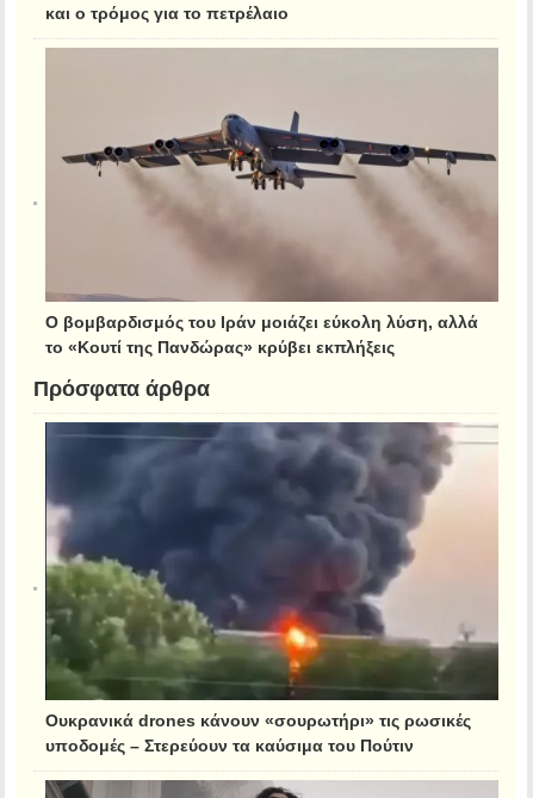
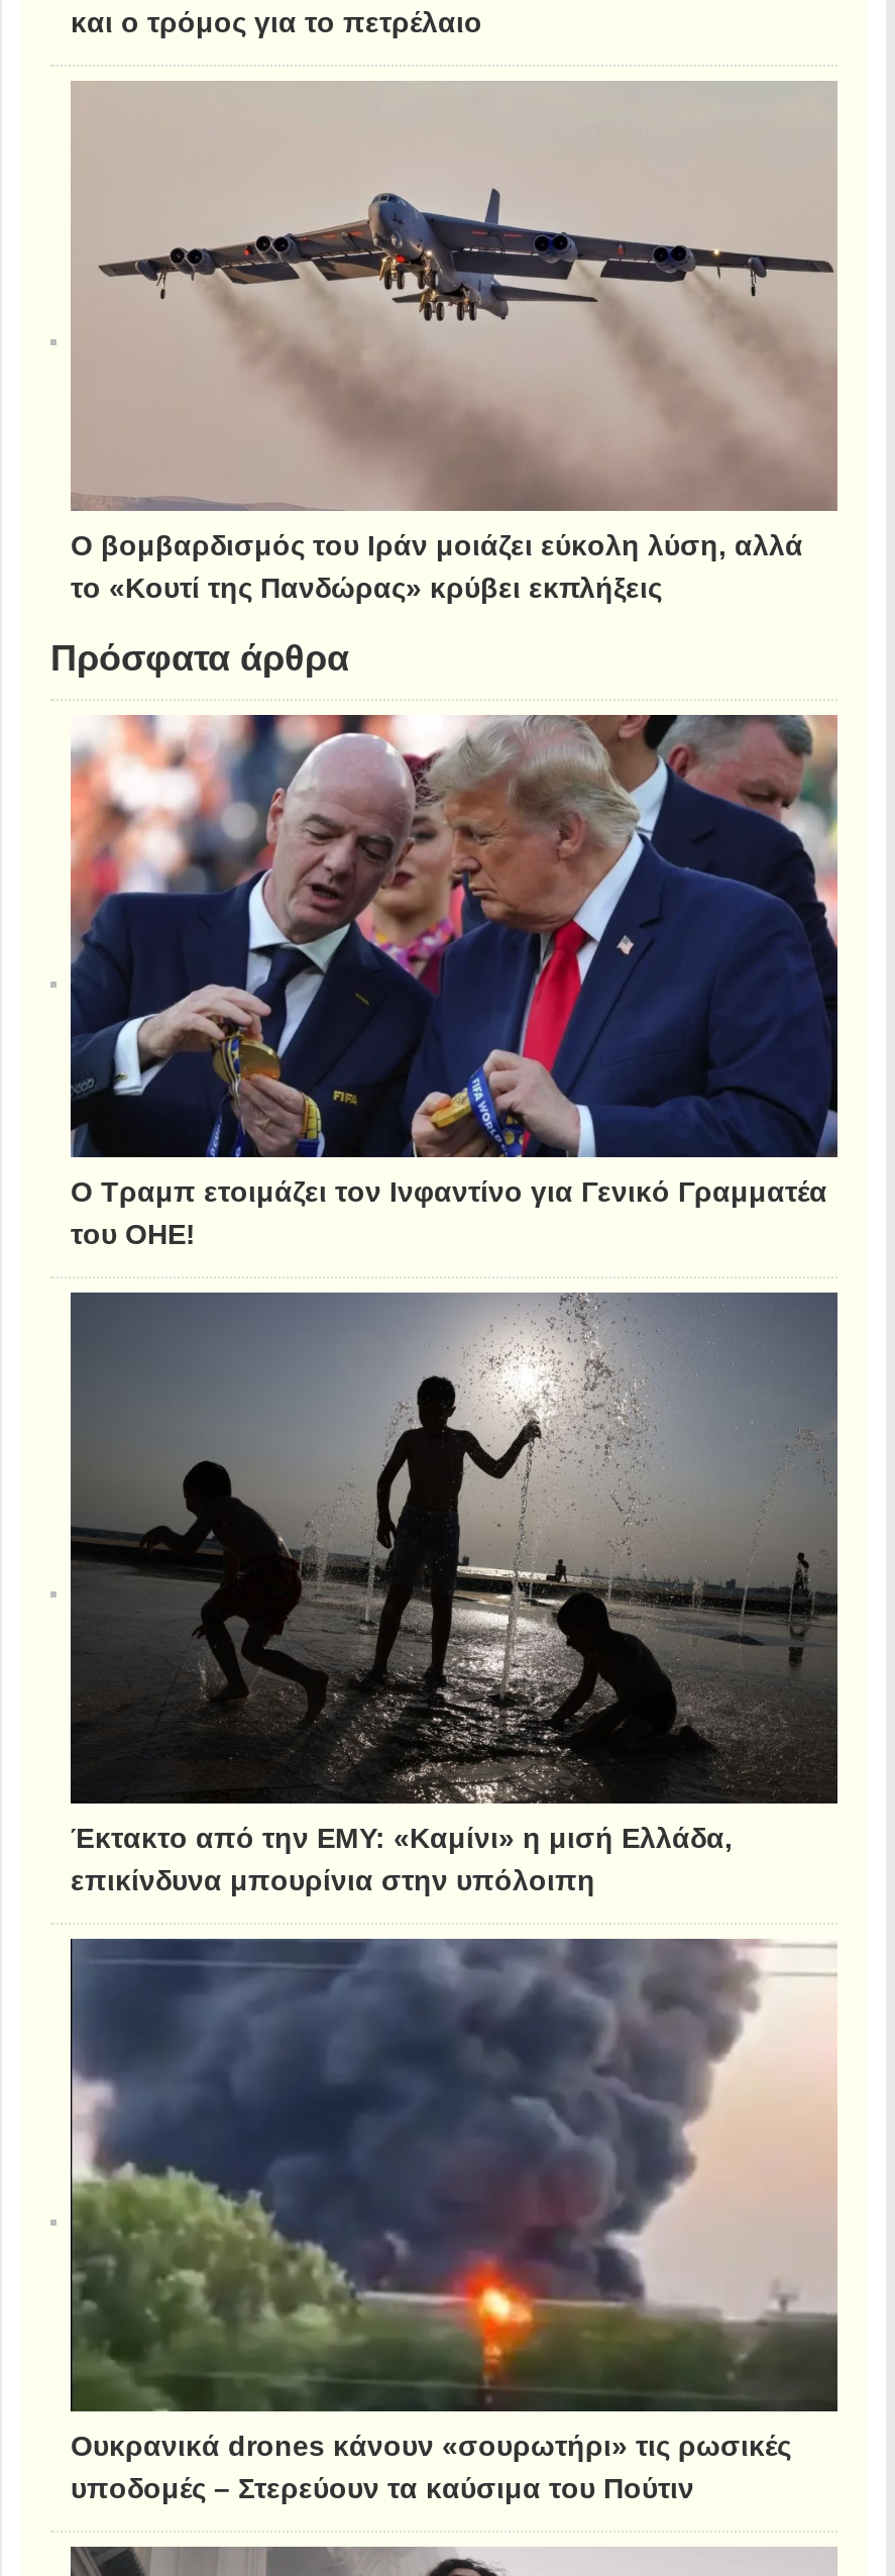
+ [image]
+ Ο Τραμπ ετοιμάζει τον Ινφαντίνο για Γενικό Γραμματέα
+ του ΟΗΕ!

+ [image]
+ Έκτακτο από την ΕΜΥ: «Καμίνι» η μισή Ελλάδα,
+ επικίνδυνα μπουρίνια στην υπόλοιπη
